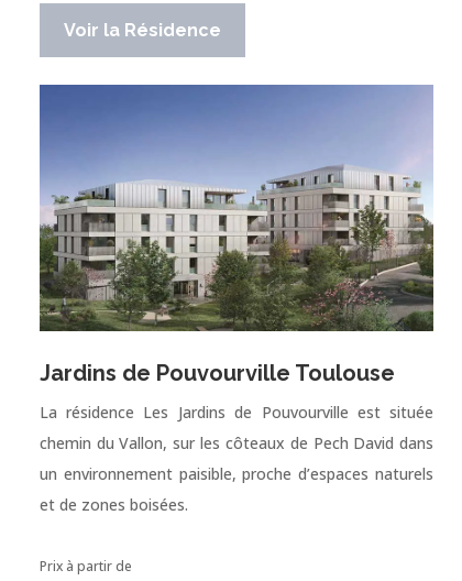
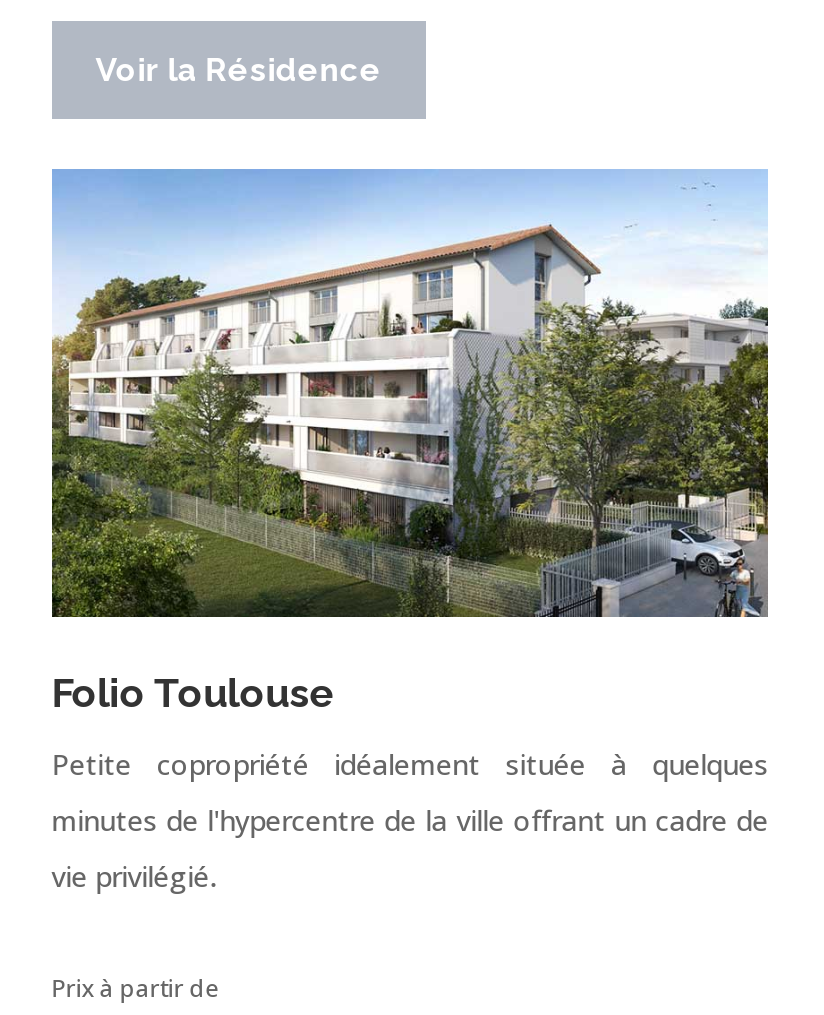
- [image]
- Jardins de Pouvourville Toulouse
- La résidence Les Jardins de Pouvourville est située
- chemin du Vallon, sur les côteaux de Pech David dans
- un environnement paisible, proche d’espaces naturels
- et de zones boisées.
+ [image]
+ Folio Toulouse
+ Petite copropriété idéalement située à quelques
+ minutes de l'hypercentre de la ville offrant un cadre de
+ vie privilégié.
